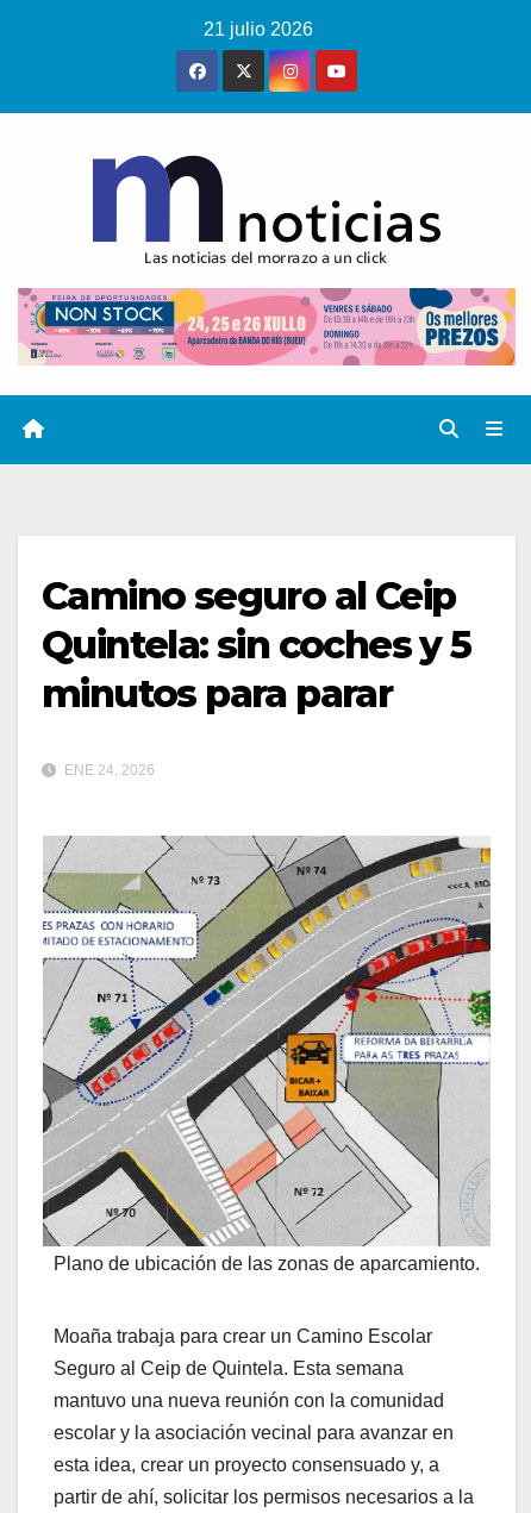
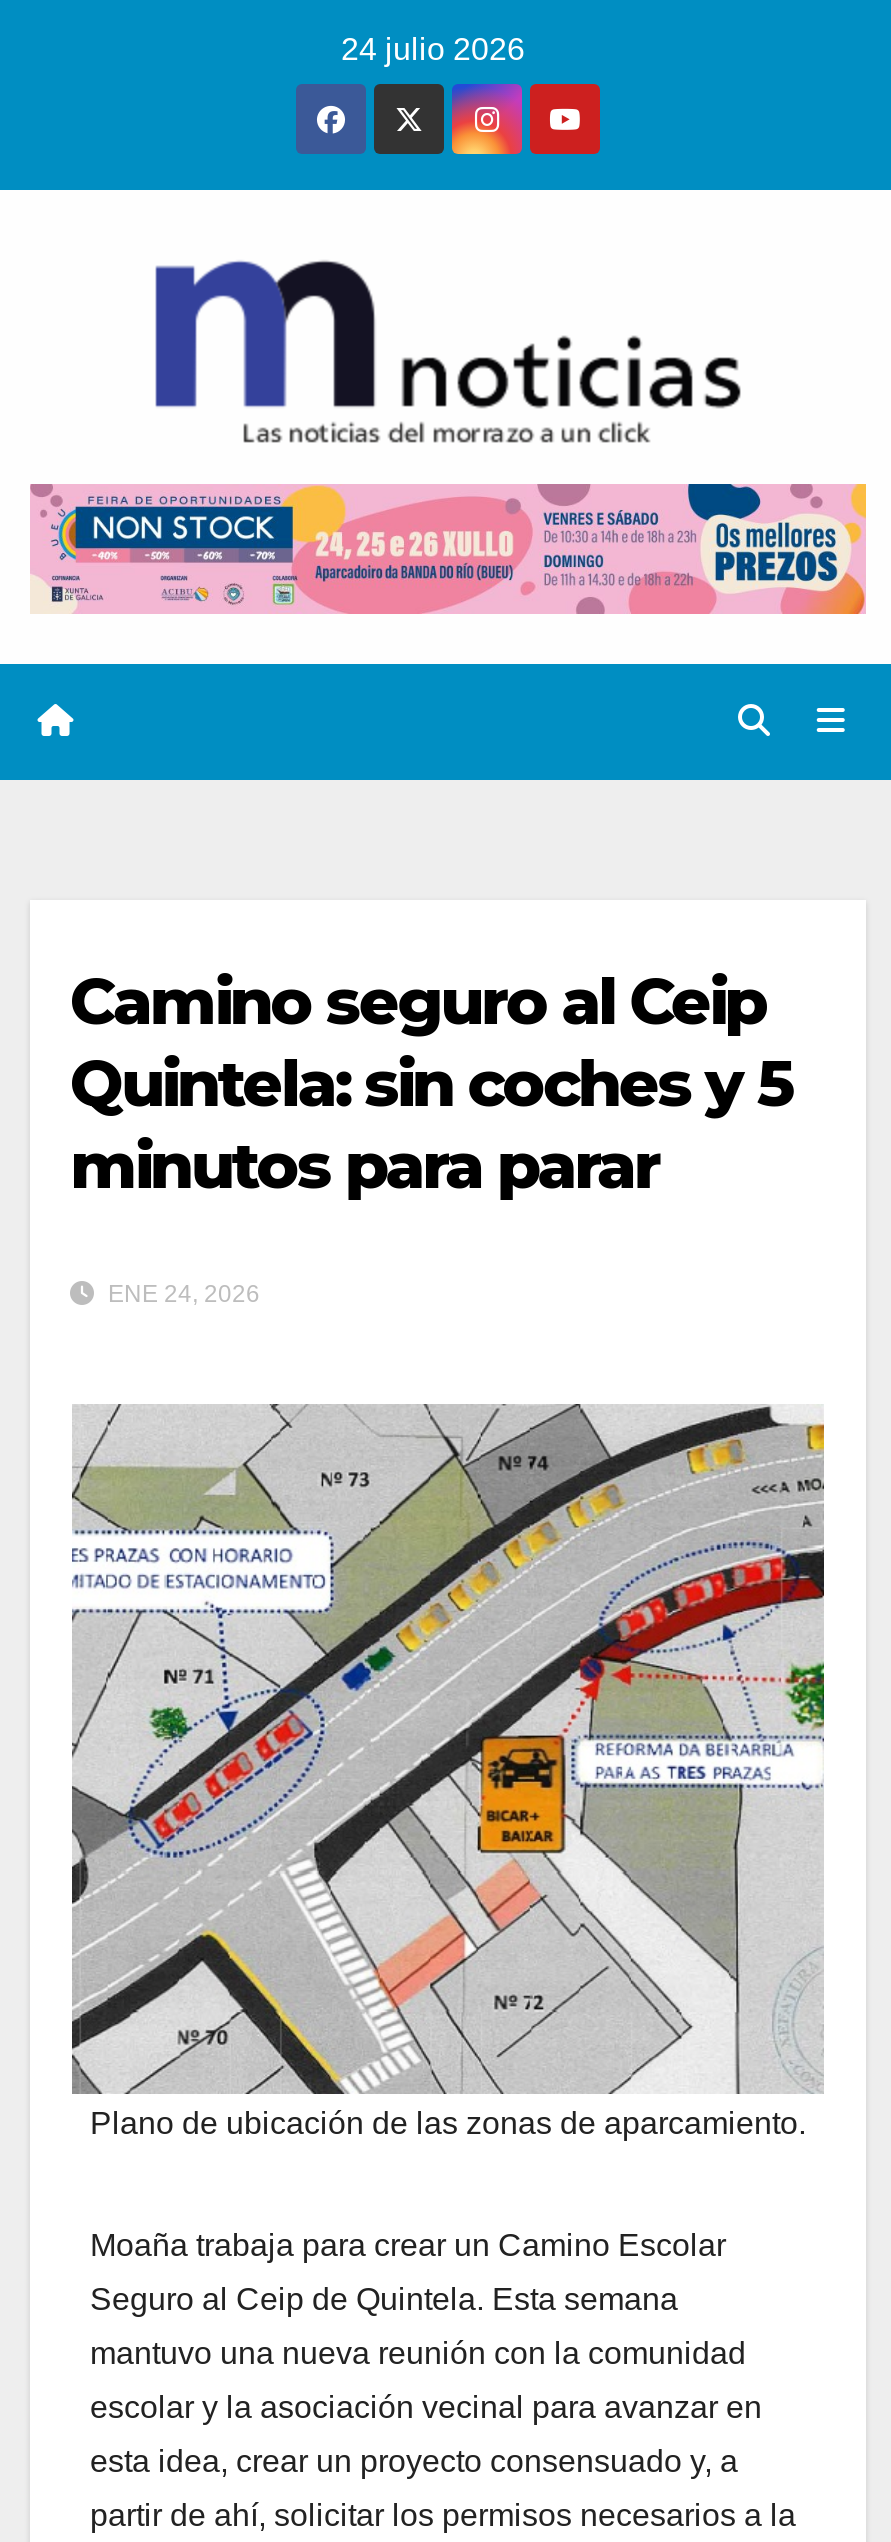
- 21 julio 2026
+ 24 julio 2026
